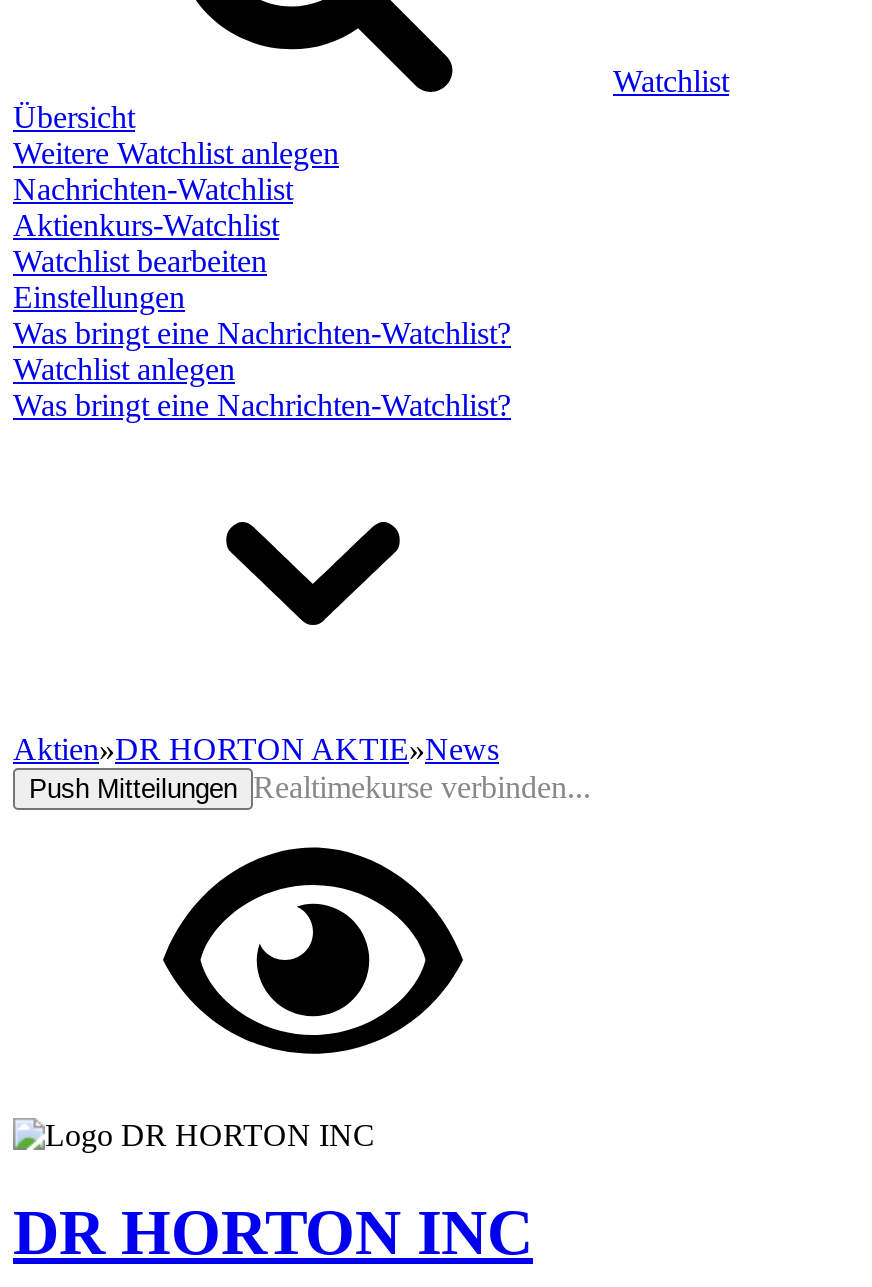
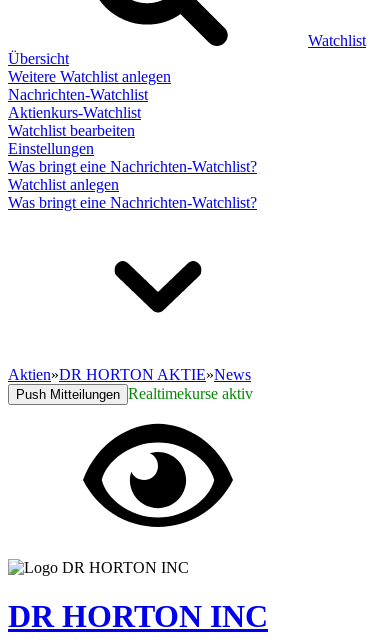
- Push Mitteilungen Realtimekurse verbinden...
+ Push Mitteilungen Realtimekurse aktiv
